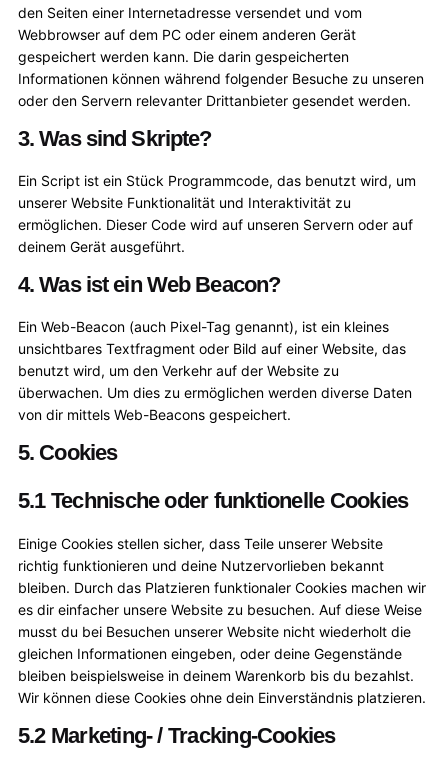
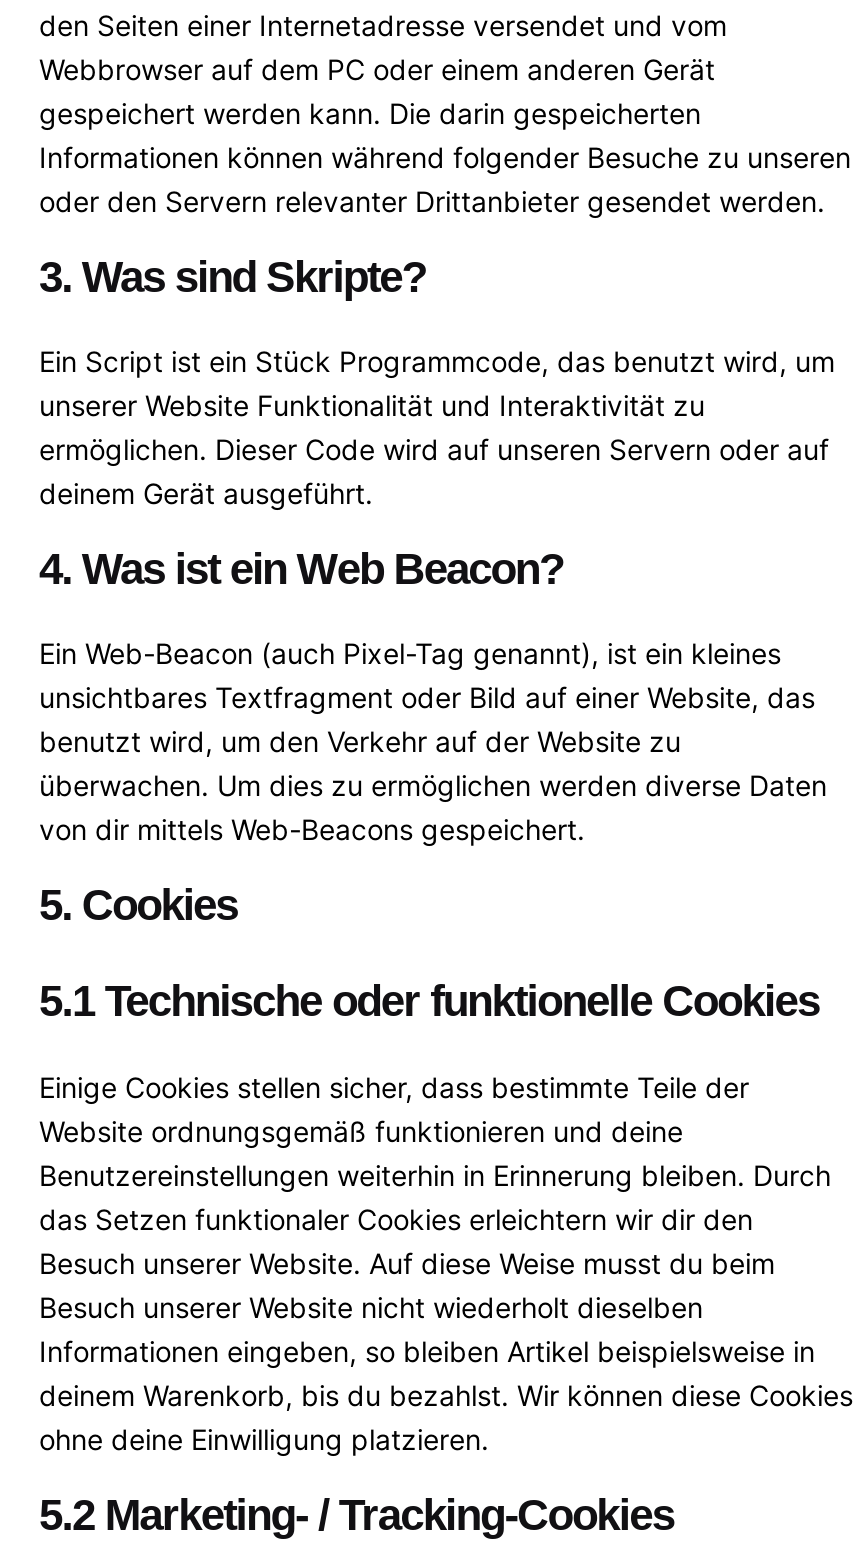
- Einige Cookies stellen sicher, dass Teile unserer Website
- richtig funktionieren und deine Nutzervorlieben bekannt
- bleiben. Durch das Platzieren funktionaler Cookies machen wir
- es dir einfacher unsere Website zu besuchen. Auf diese Weise
- musst du bei Besuchen unserer Website nicht wiederholt die
- gleichen Informationen eingeben, oder deine Gegenstände
- bleiben beispielsweise in deinem Warenkorb bis du bezahlst.
- Wir können diese Cookies ohne dein Einverständnis platzieren.
+ Einige Cookies stellen sicher, dass bestimmte Teile der
+ Website ordnungsgemäß funktionieren und deine
+ Benutzereinstellungen weiterhin in Erinnerung bleiben. Durch
+ das Setzen funktionaler Cookies erleichtern wir dir den
+ Besuch unserer Website. Auf diese Weise musst du beim
+ Besuch unserer Website nicht wiederholt dieselben
+ Informationen eingeben, so bleiben Artikel beispielsweise in
+ deinem Warenkorb, bis du bezahlst. Wir können diese Cookies
+ ohne deine Einwilligung platzieren.
